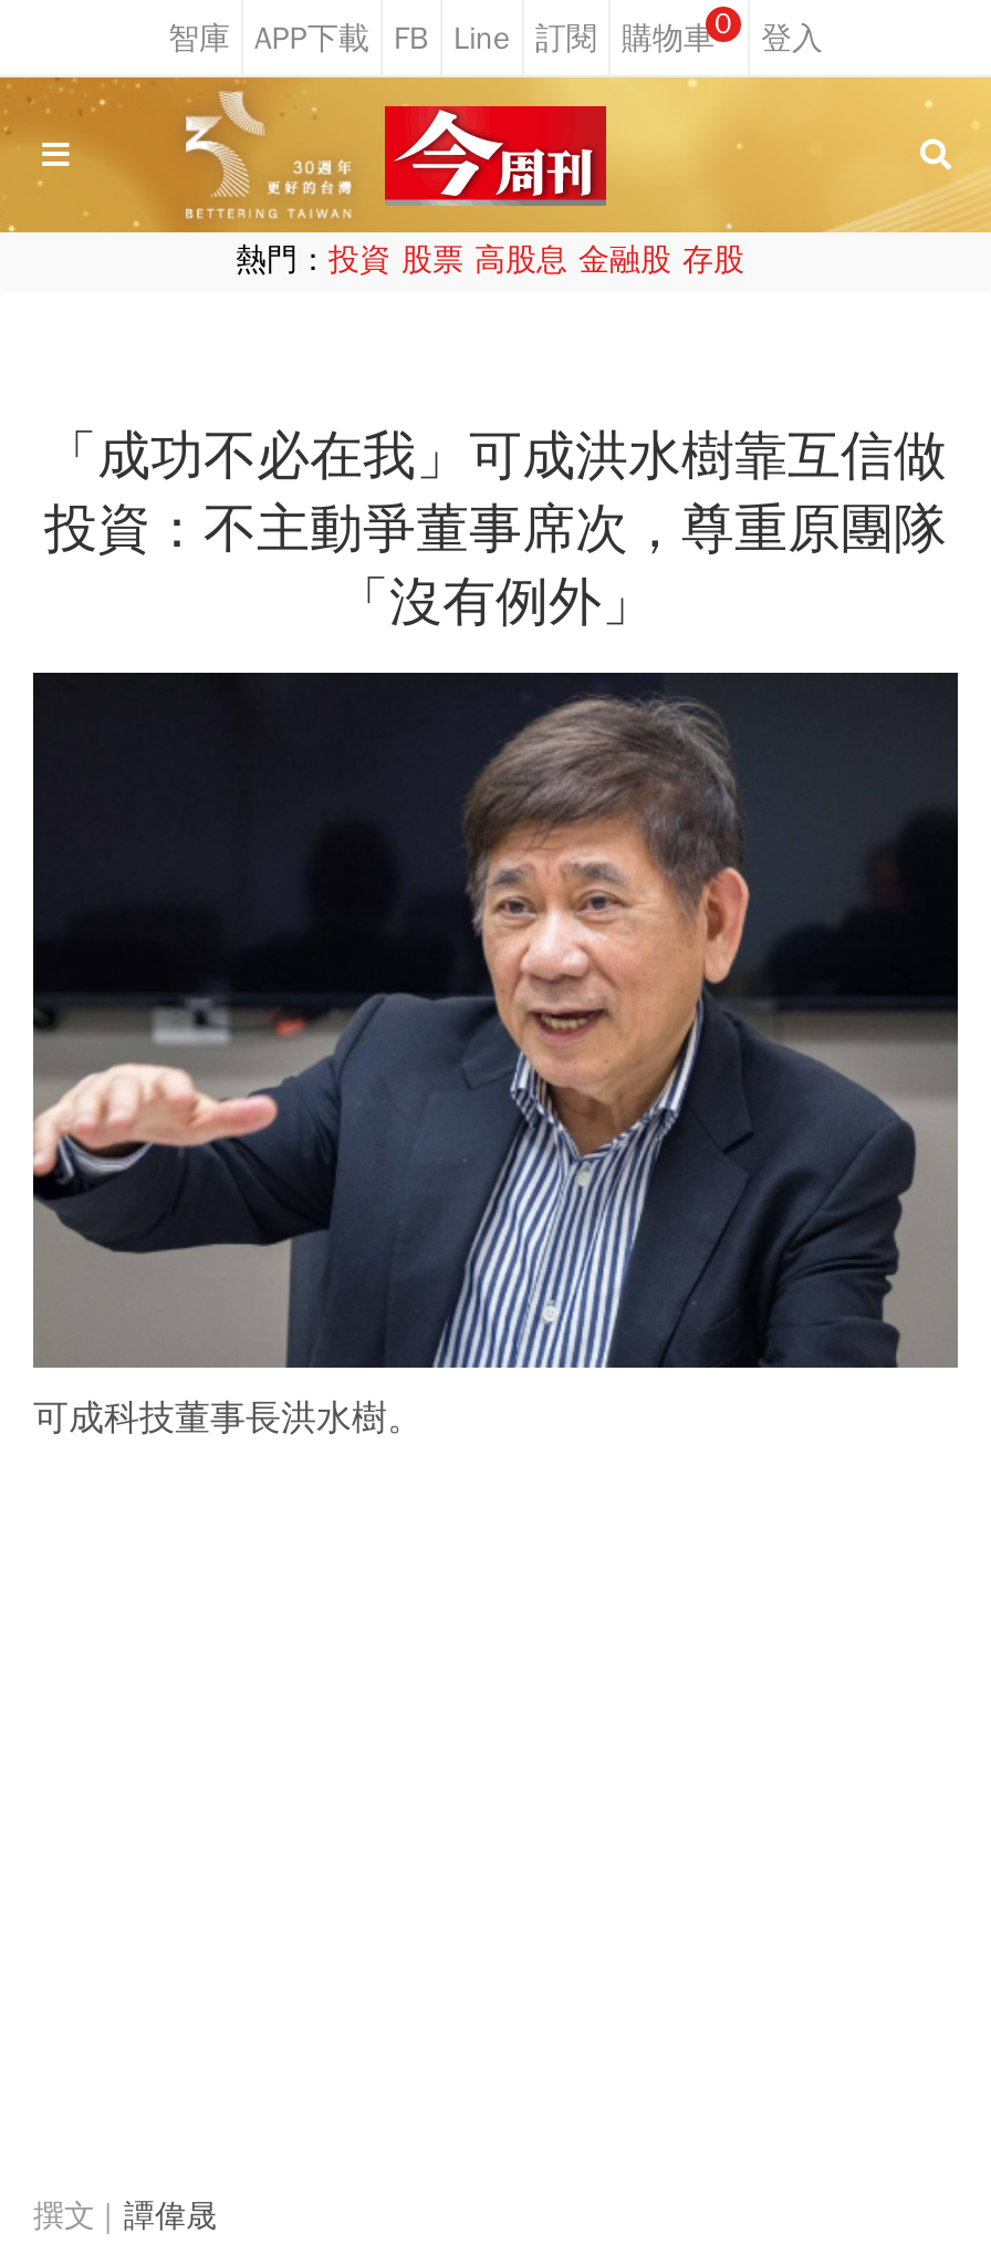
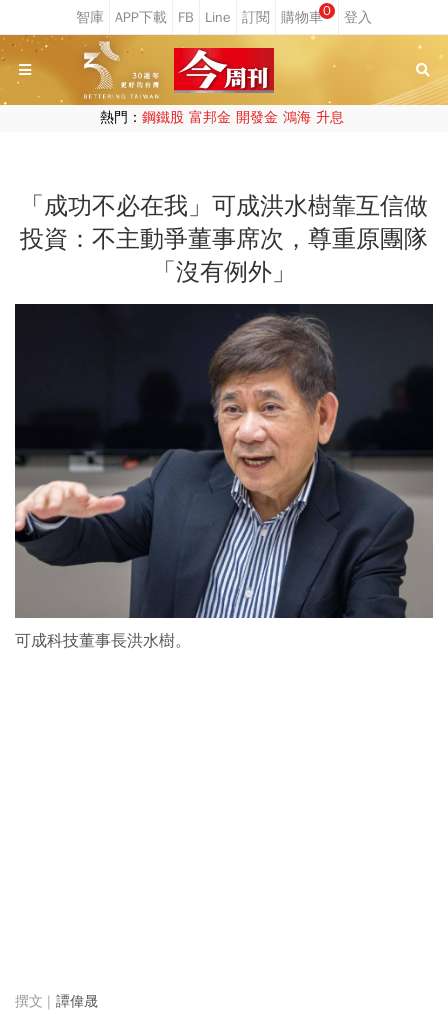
- 熱門：投資 股票 高股息 金融股 存股
+ 熱門：鋼鐵股 富邦金 開發金 鴻海 升息
